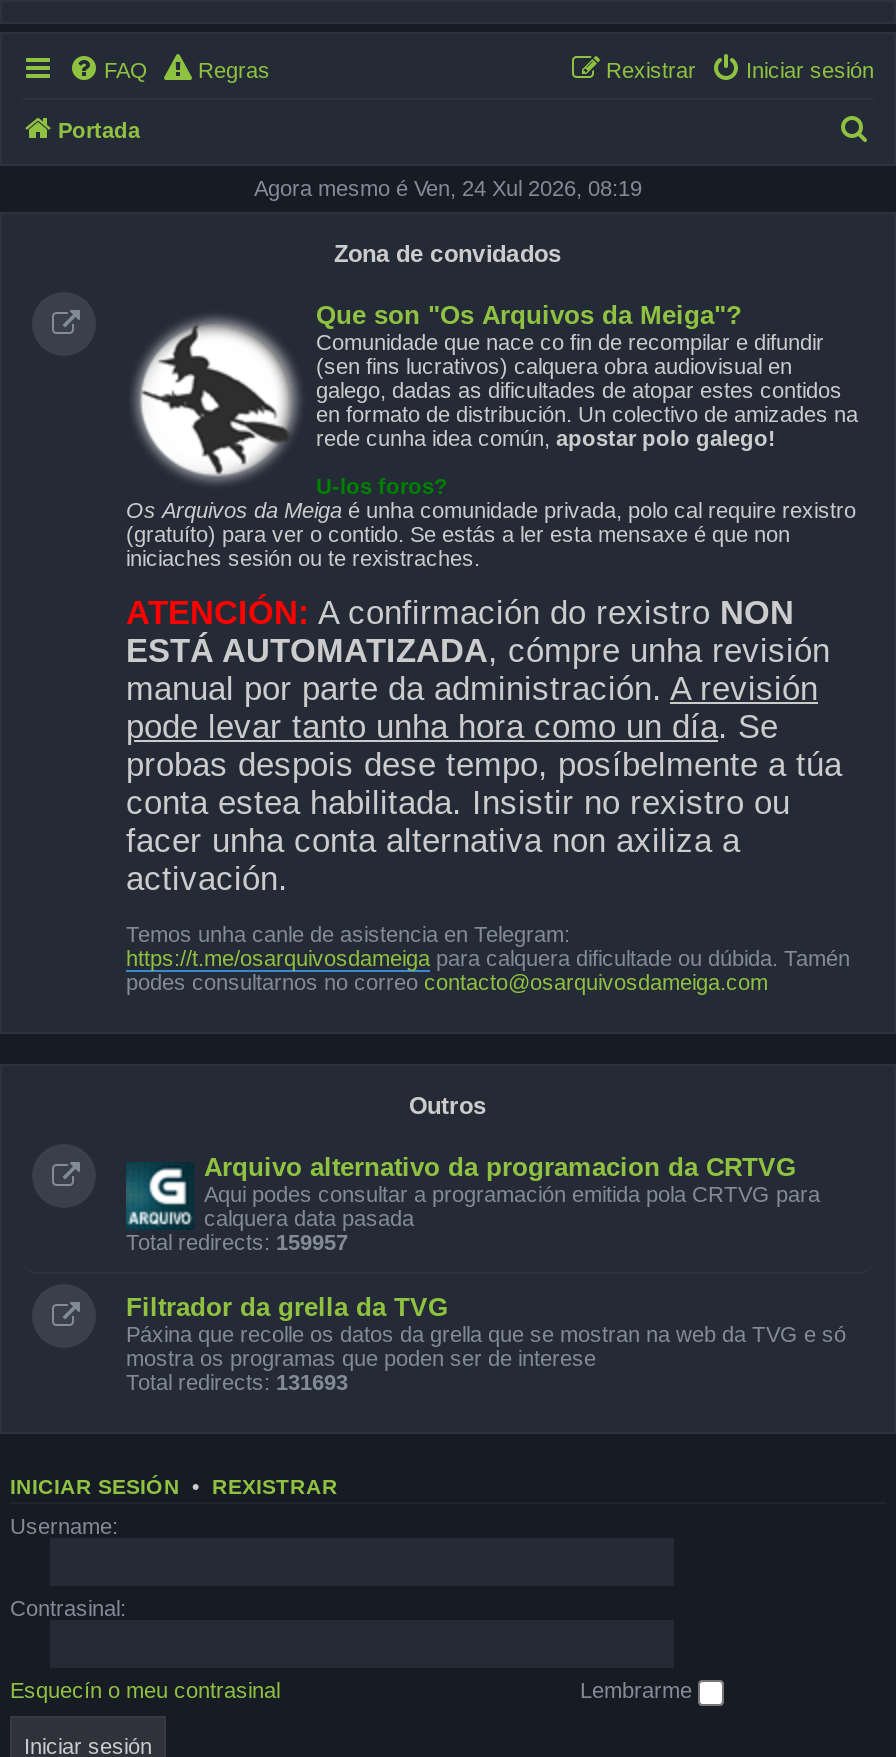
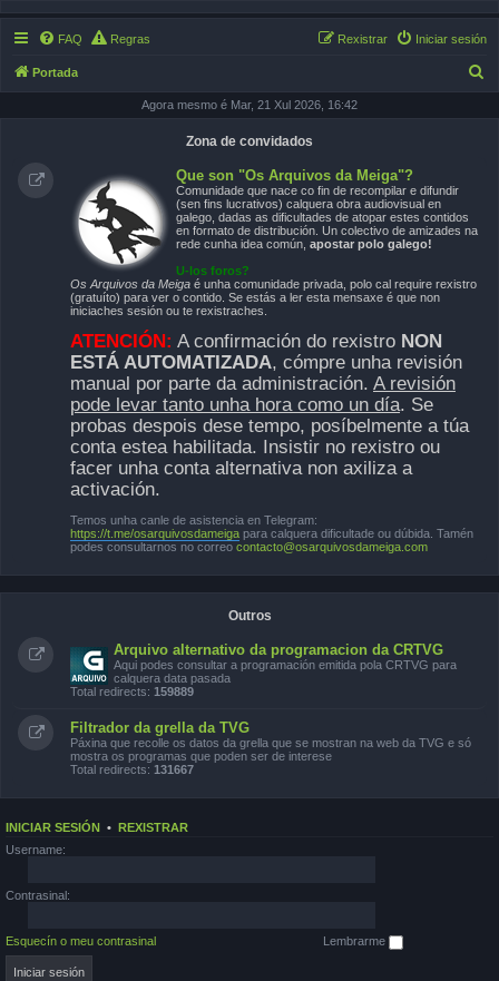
- Agora mesmo é Ven, 24 Xul 2026, 08:19
+ Agora mesmo é Mar, 21 Xul 2026, 16:42

- Total redirects: 159957
+ Total redirects: 159889

- Total redirects: 131693
+ Total redirects: 131667
